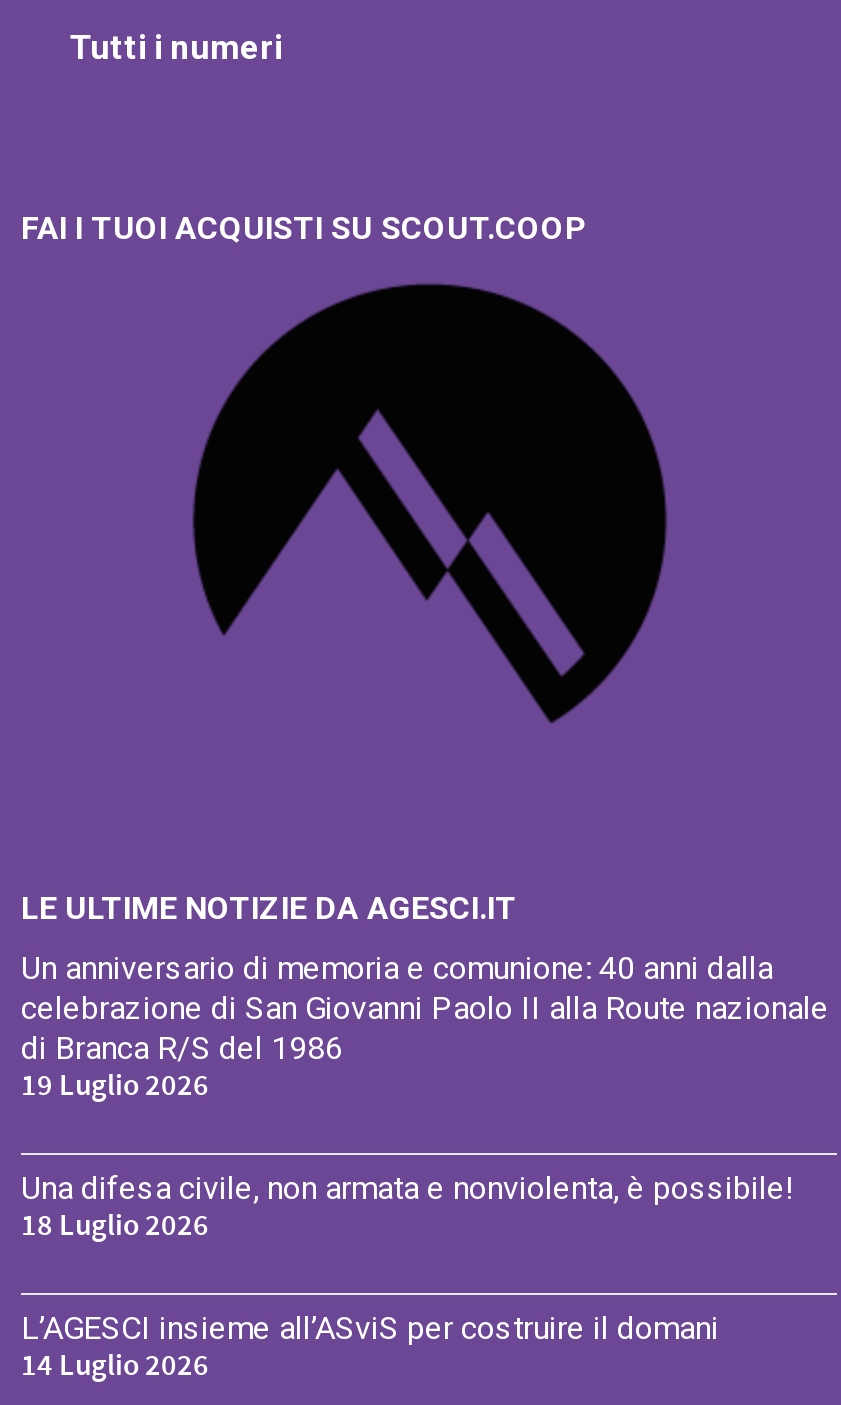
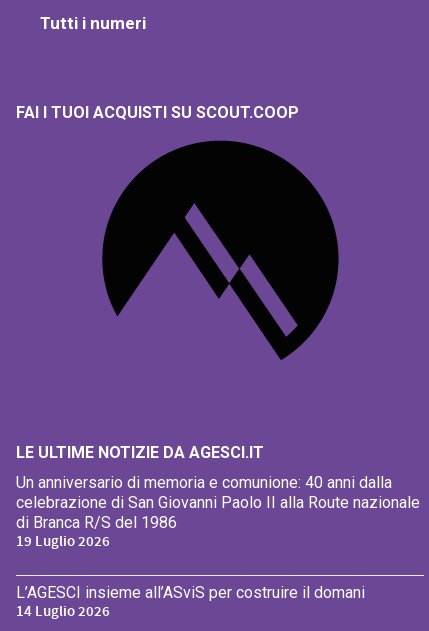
- Una difesa civile, non armata e nonviolenta, è possibile!
- 18 Luglio 2026
